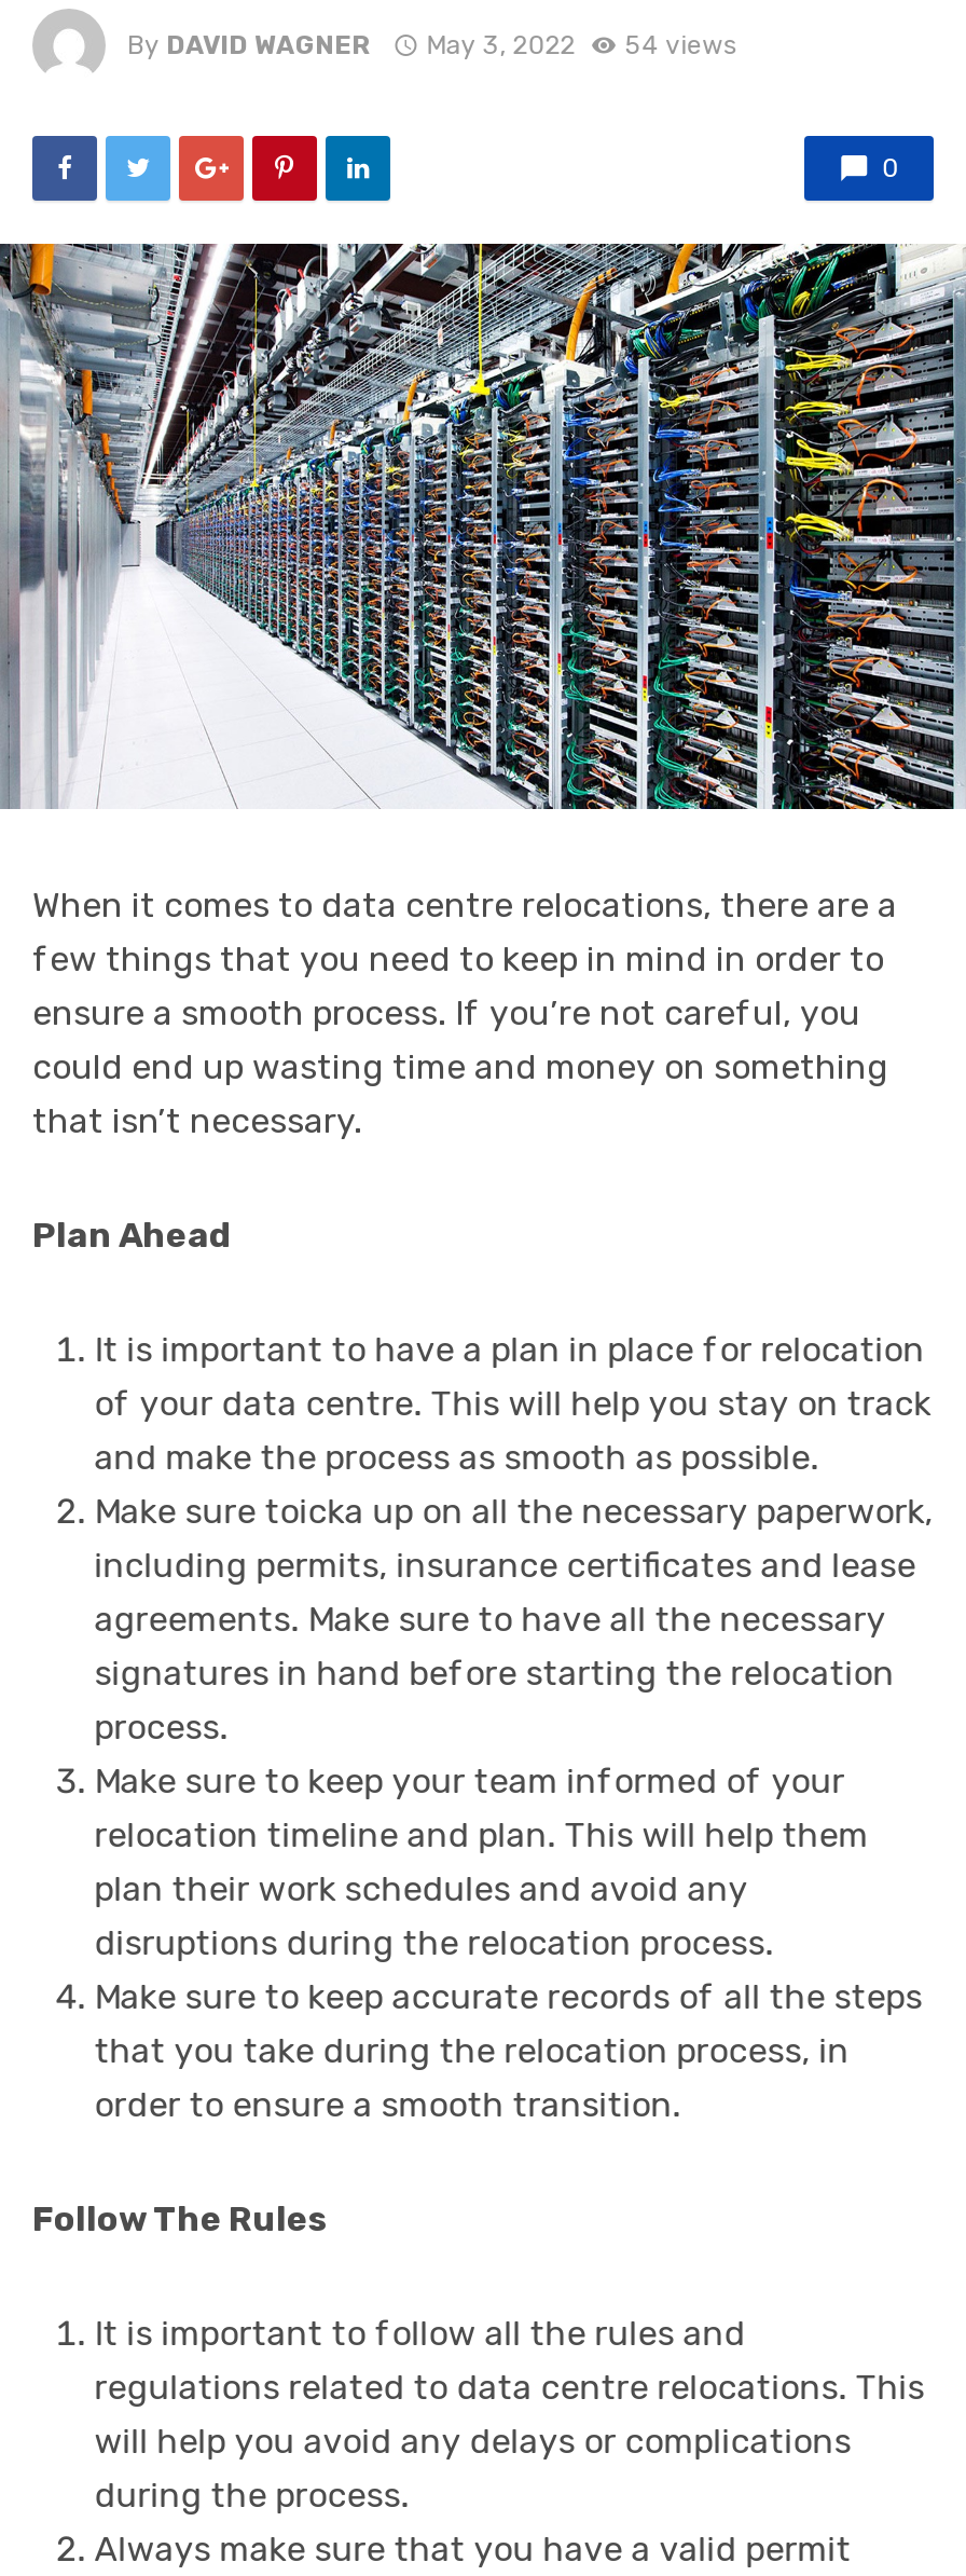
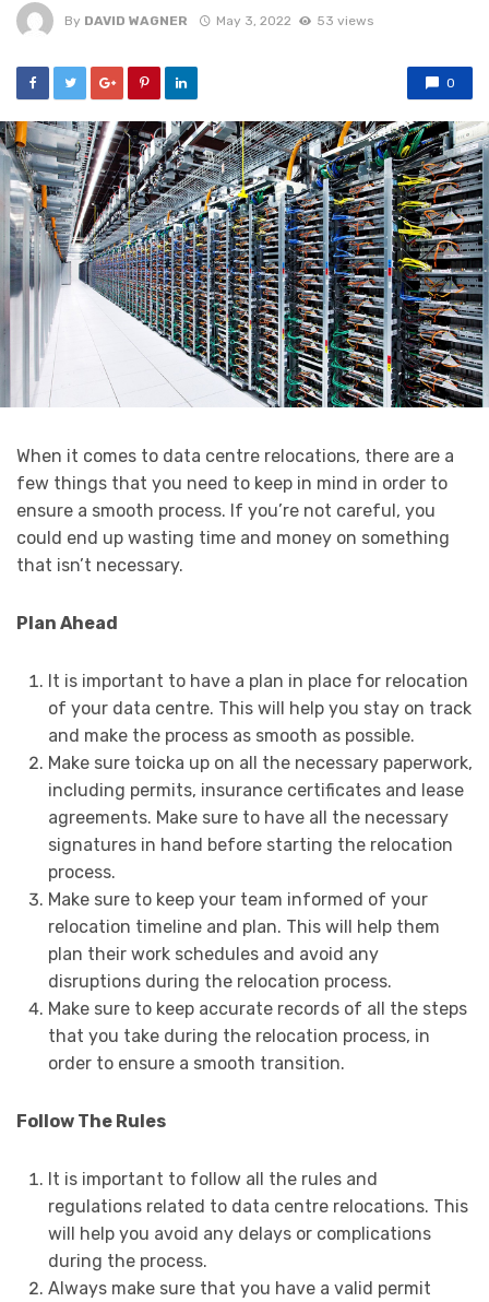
- By DAVID WAGNER May 3, 2022 54 views
+ By DAVID WAGNER May 3, 2022 53 views
